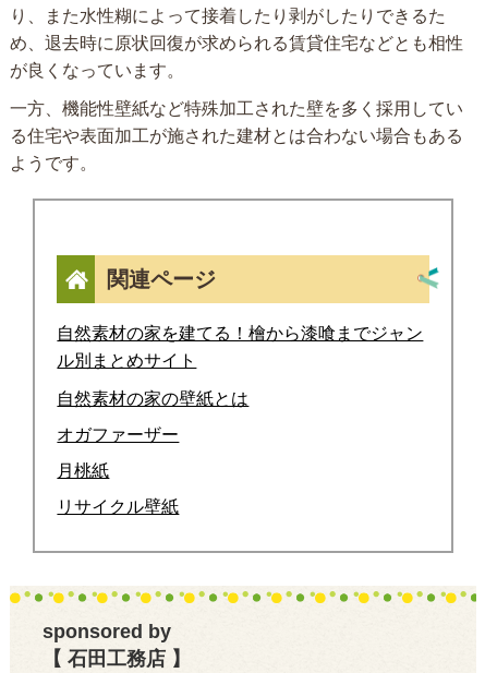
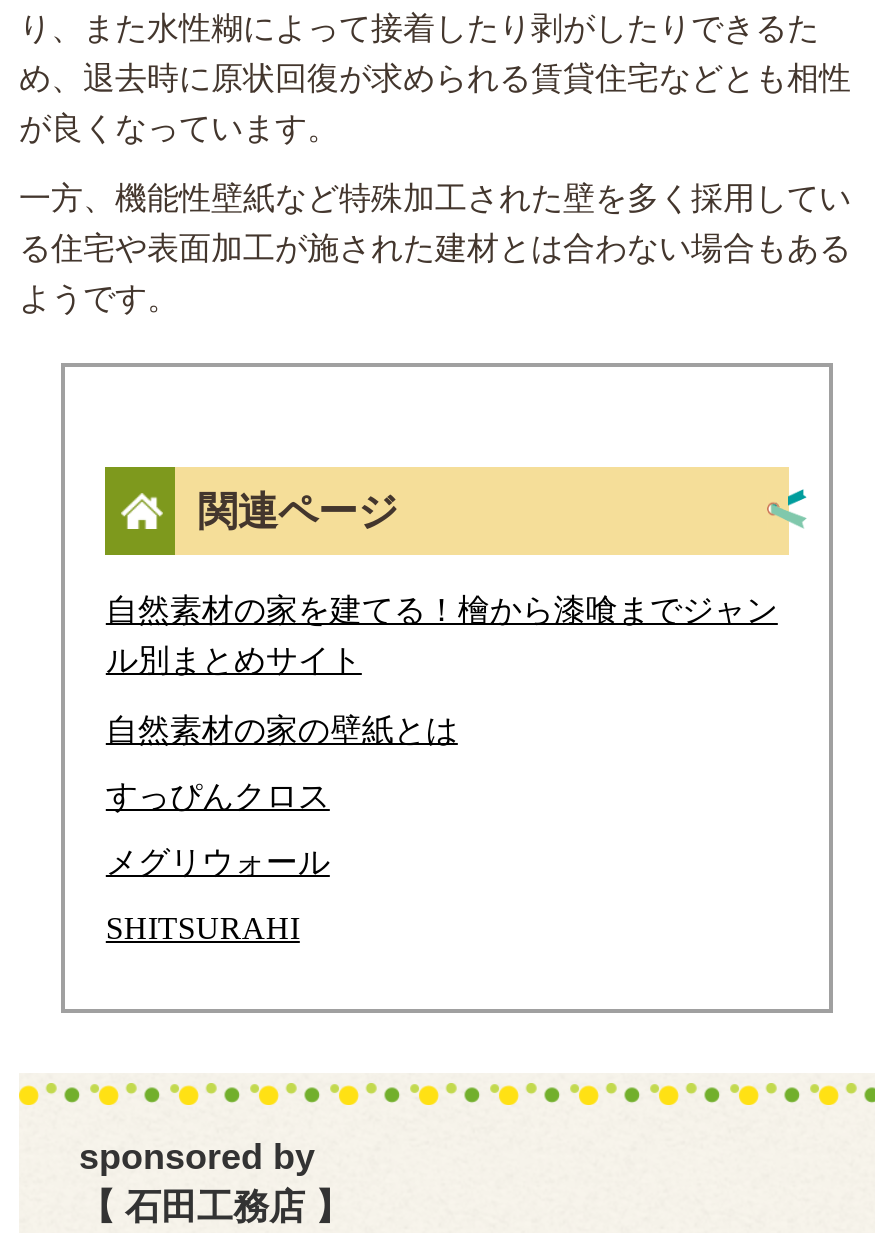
- オガファーザー
+ すっぴんクロス

- 月桃紙
+ メグリウォール

- リサイクル壁紙
+ SHITSURAHI
